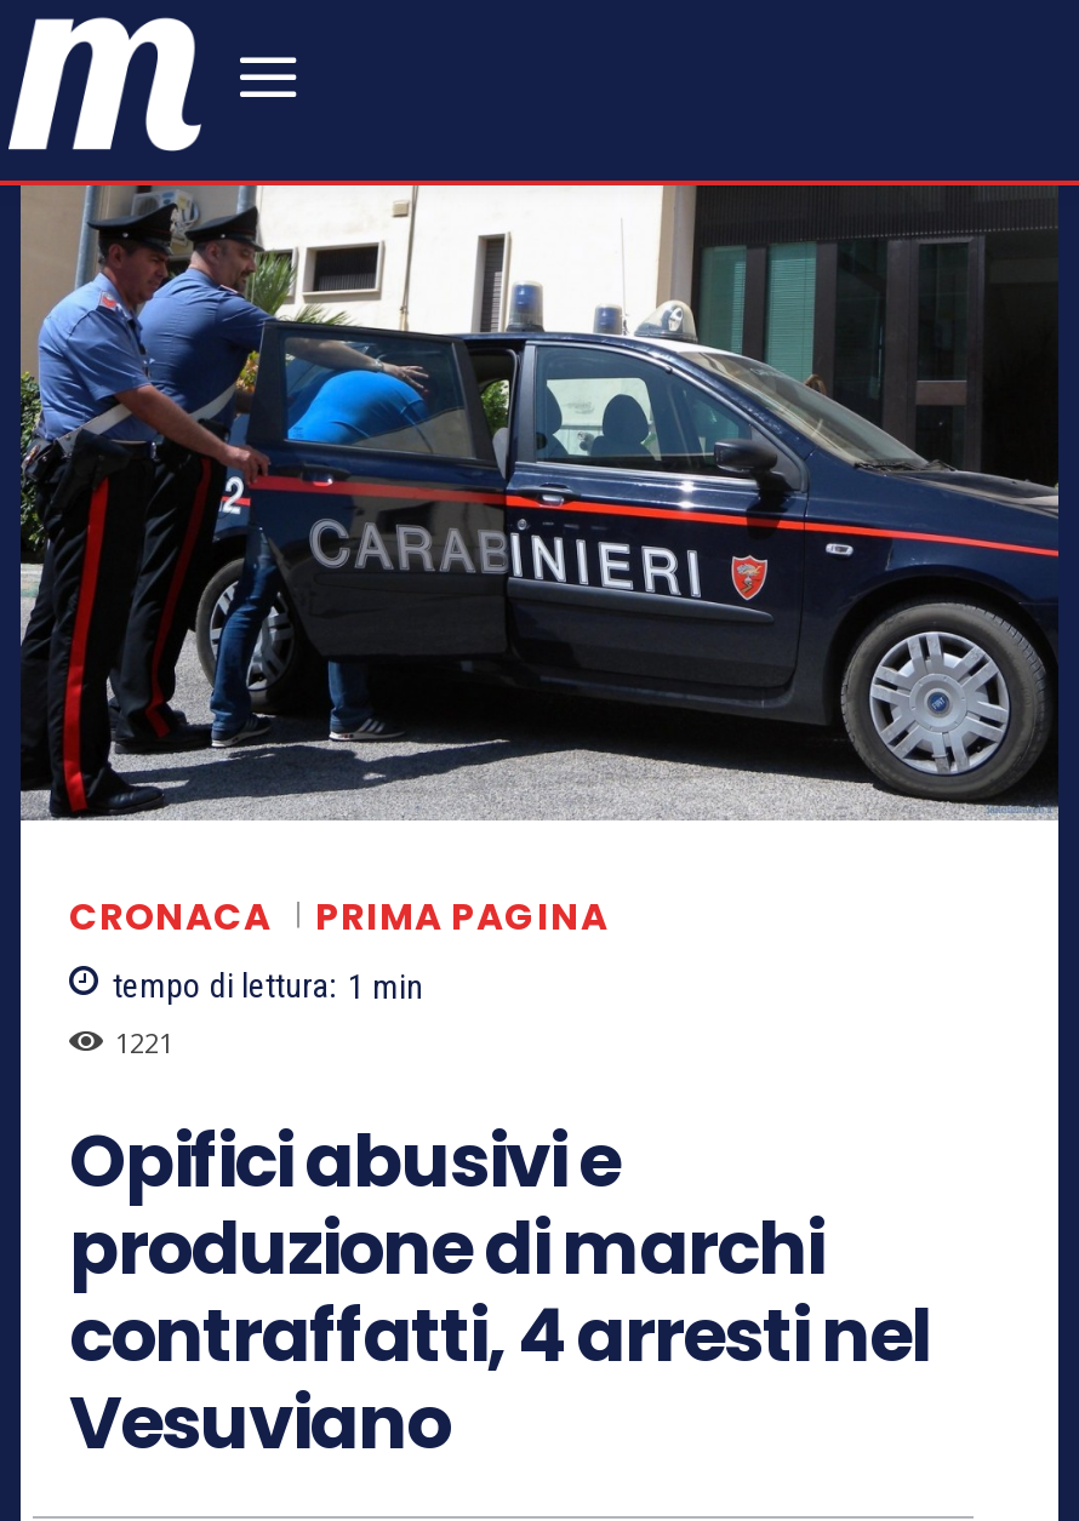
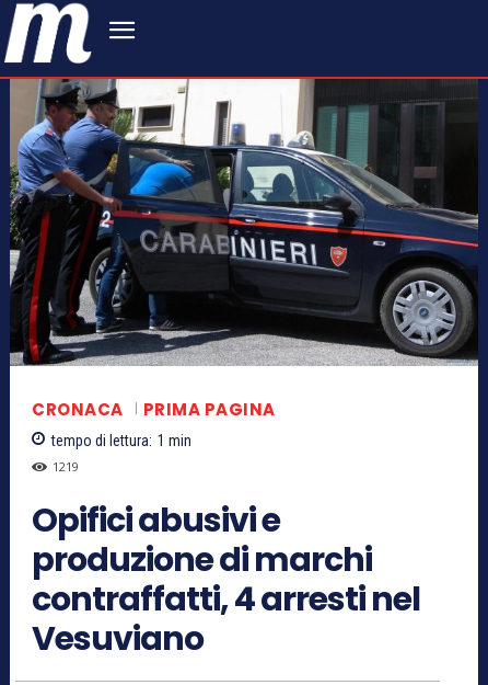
- 1221
+ 1219
